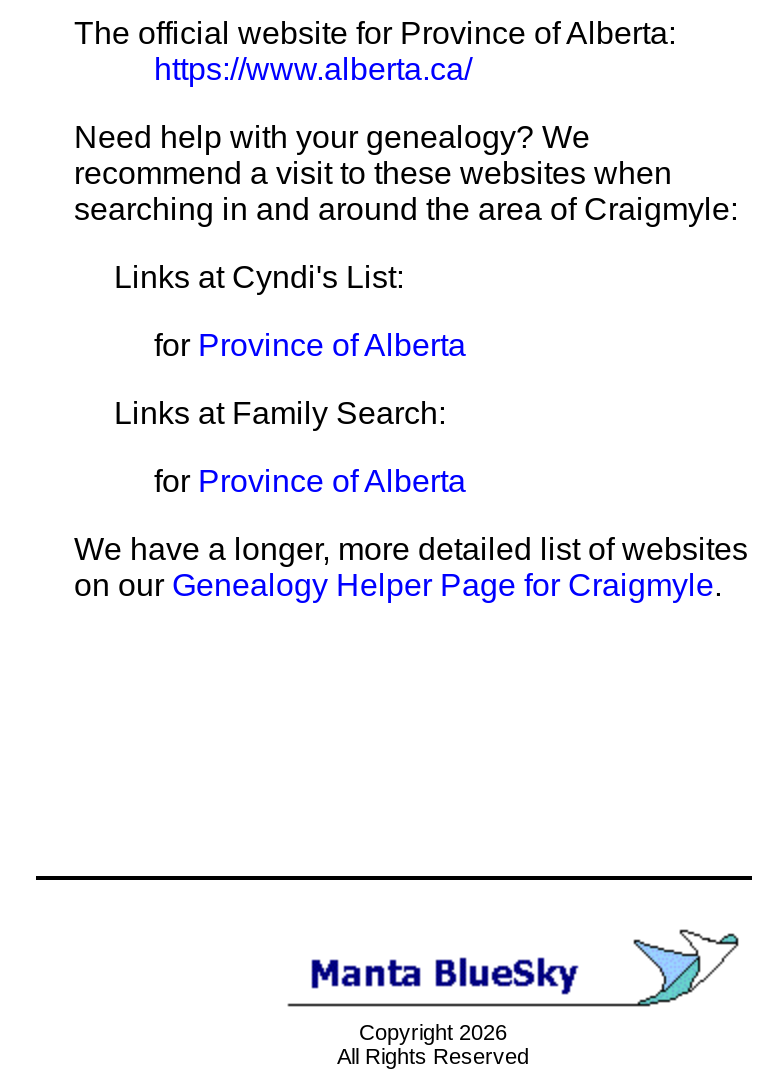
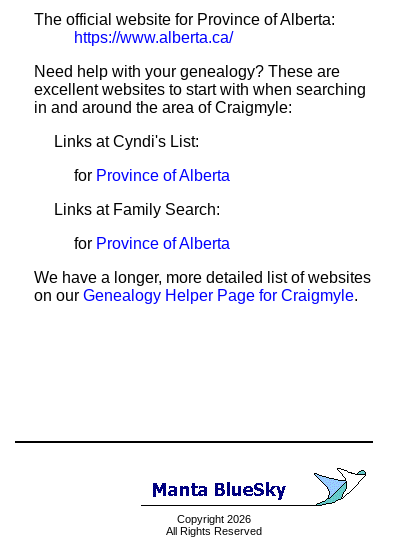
- Need help with your genealogy? We
- recommend a visit to these websites when
- searching in and around the area of Craigmyle:
+ Need help with your genealogy? These are
+ excellent websites to start with when searching
+ in and around the area of Craigmyle:
